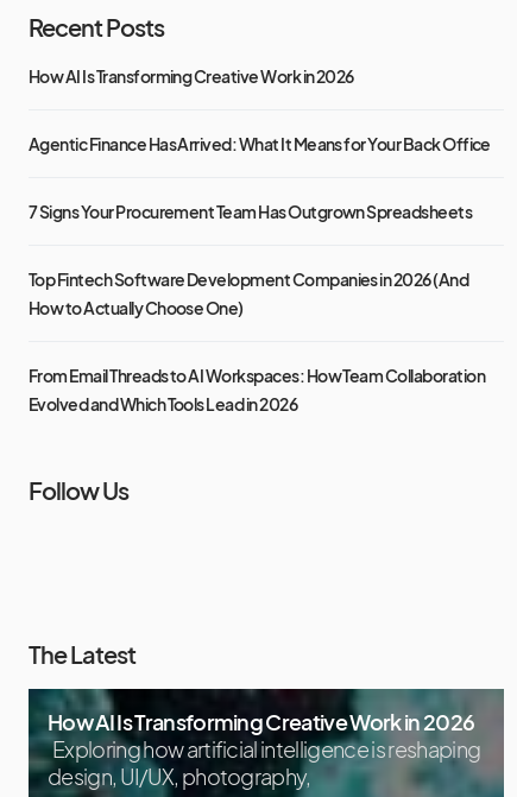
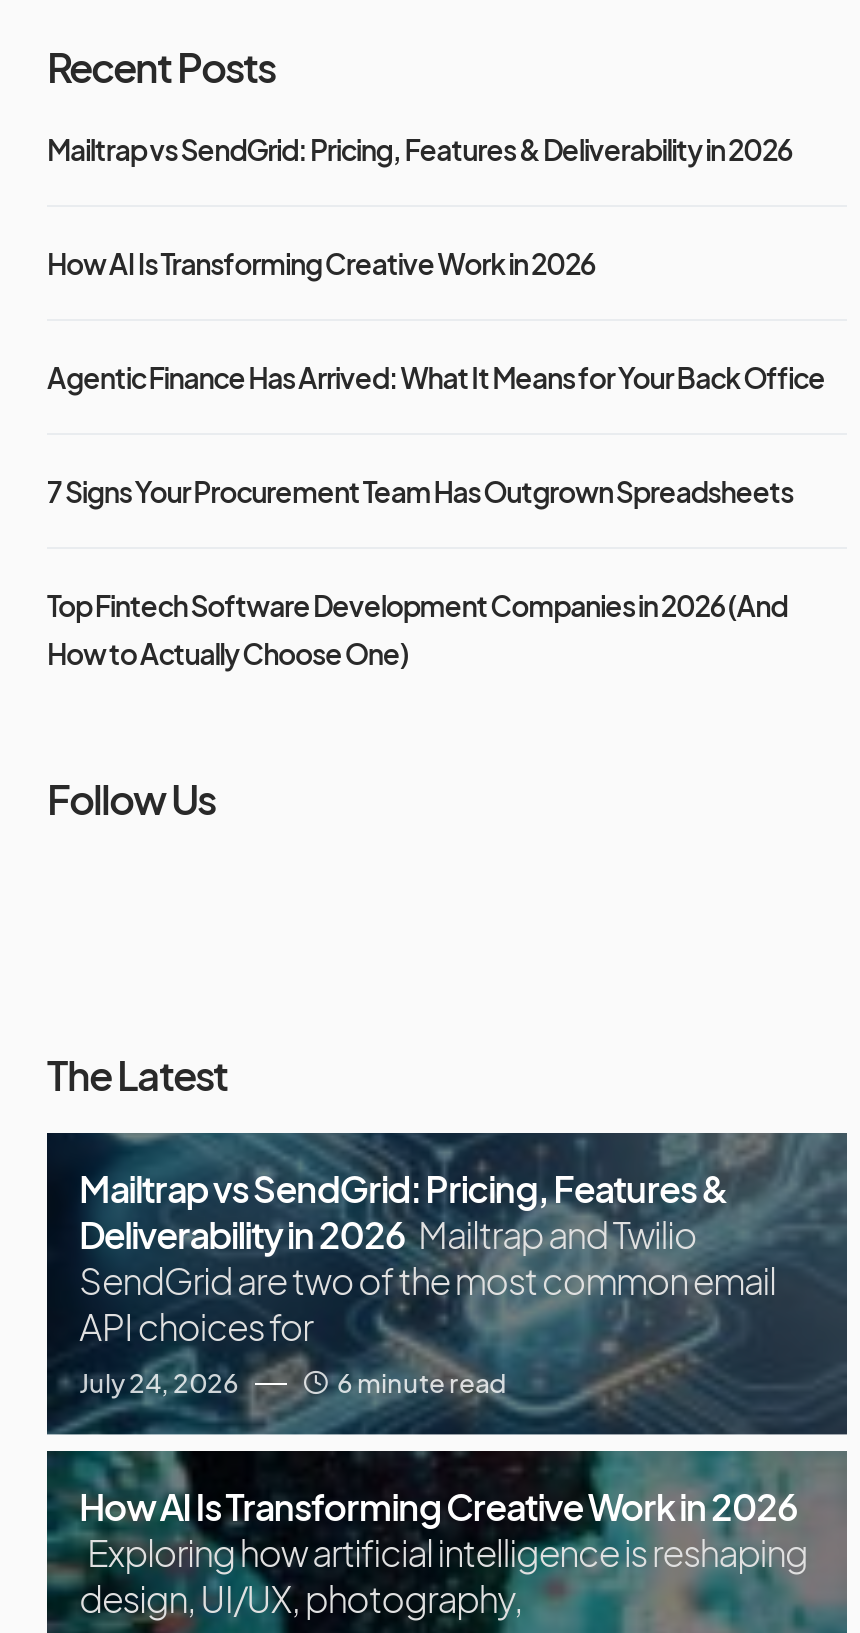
+ Mailtrap vs SendGrid: Pricing, Features & Deliverability in 2026

- From Email Threads to AI Workspaces: How Team Collaboration
- Evolved and Which Tools Lead in 2026

moved up: Follow Us | The Latest

+ [image]
+ Mailtrap vs SendGrid: Pricing, Features &
+ Deliverability in 2026 Mailtrap and Twilio
+ SendGrid are two of the most common email
+ API choices for
+ July 24, 2026
+ 6 minute read
